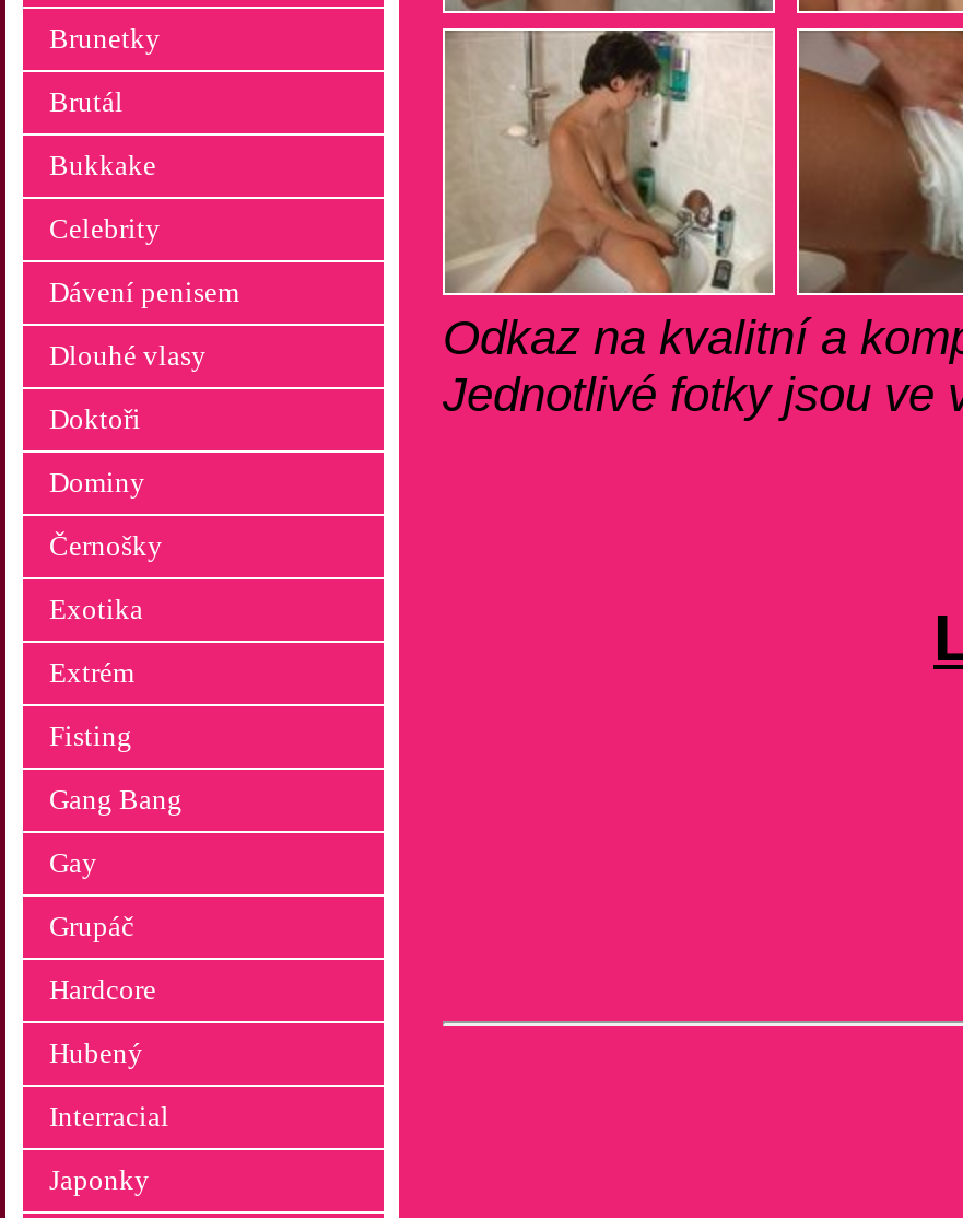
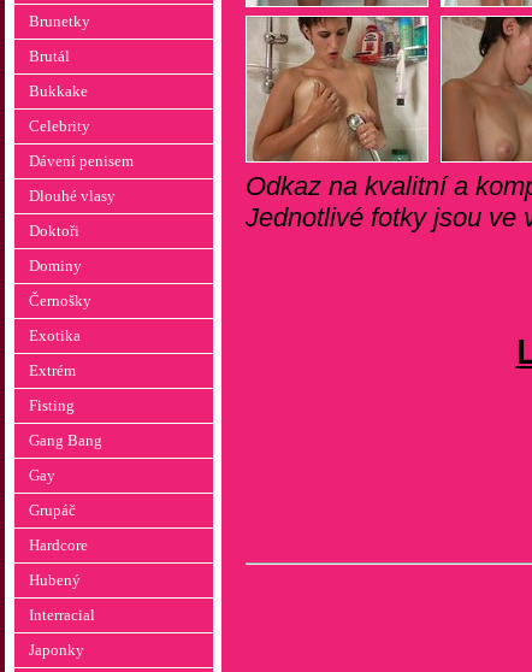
- [image]
+ [image]

- [image]
+ [image]
